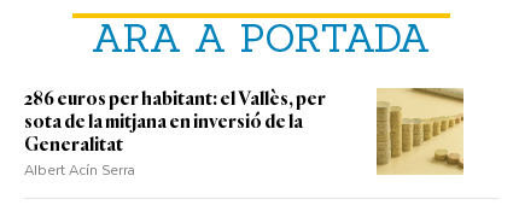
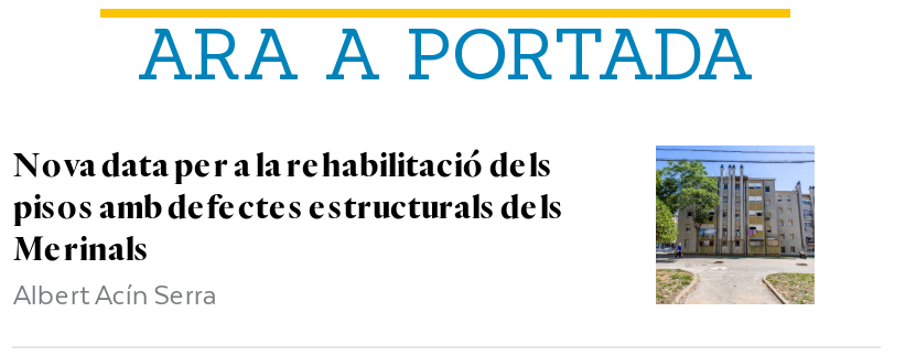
- 286 euros per habitant: el Vallès, per
- sota de la mitjana en inversió de la
- Generalitat
+ Nova data per a la rehabilitació dels
+ pisos amb defectes estructurals dels
+ Merinals

- [image]
+ [image]
